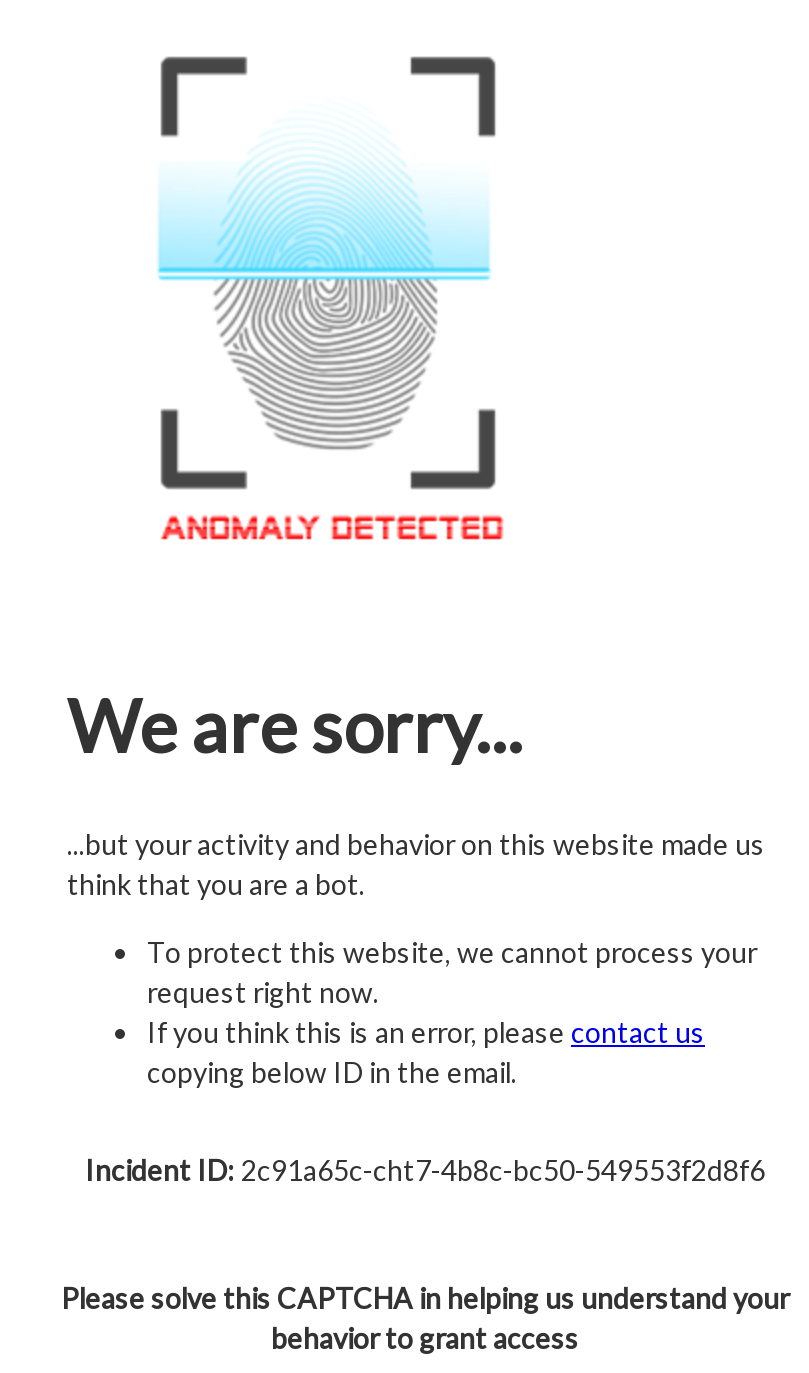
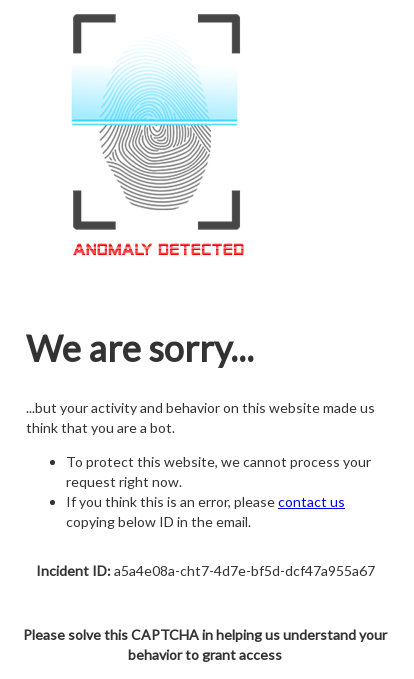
- Incident ID: 2c91a65c-cht7-4b8c-bc50-549553f2d8f6
+ Incident ID: a5a4e08a-cht7-4d7e-bf5d-dcf47a955a67
